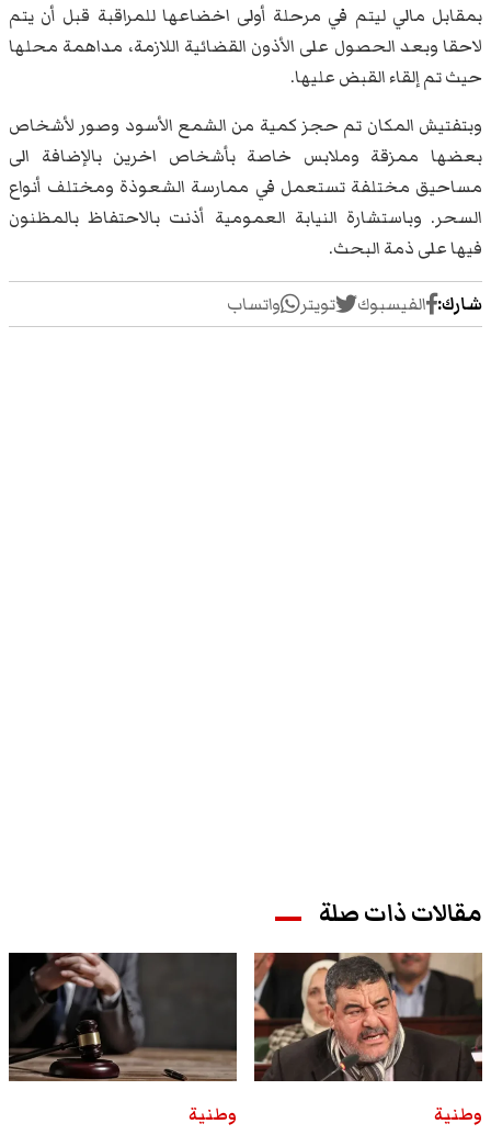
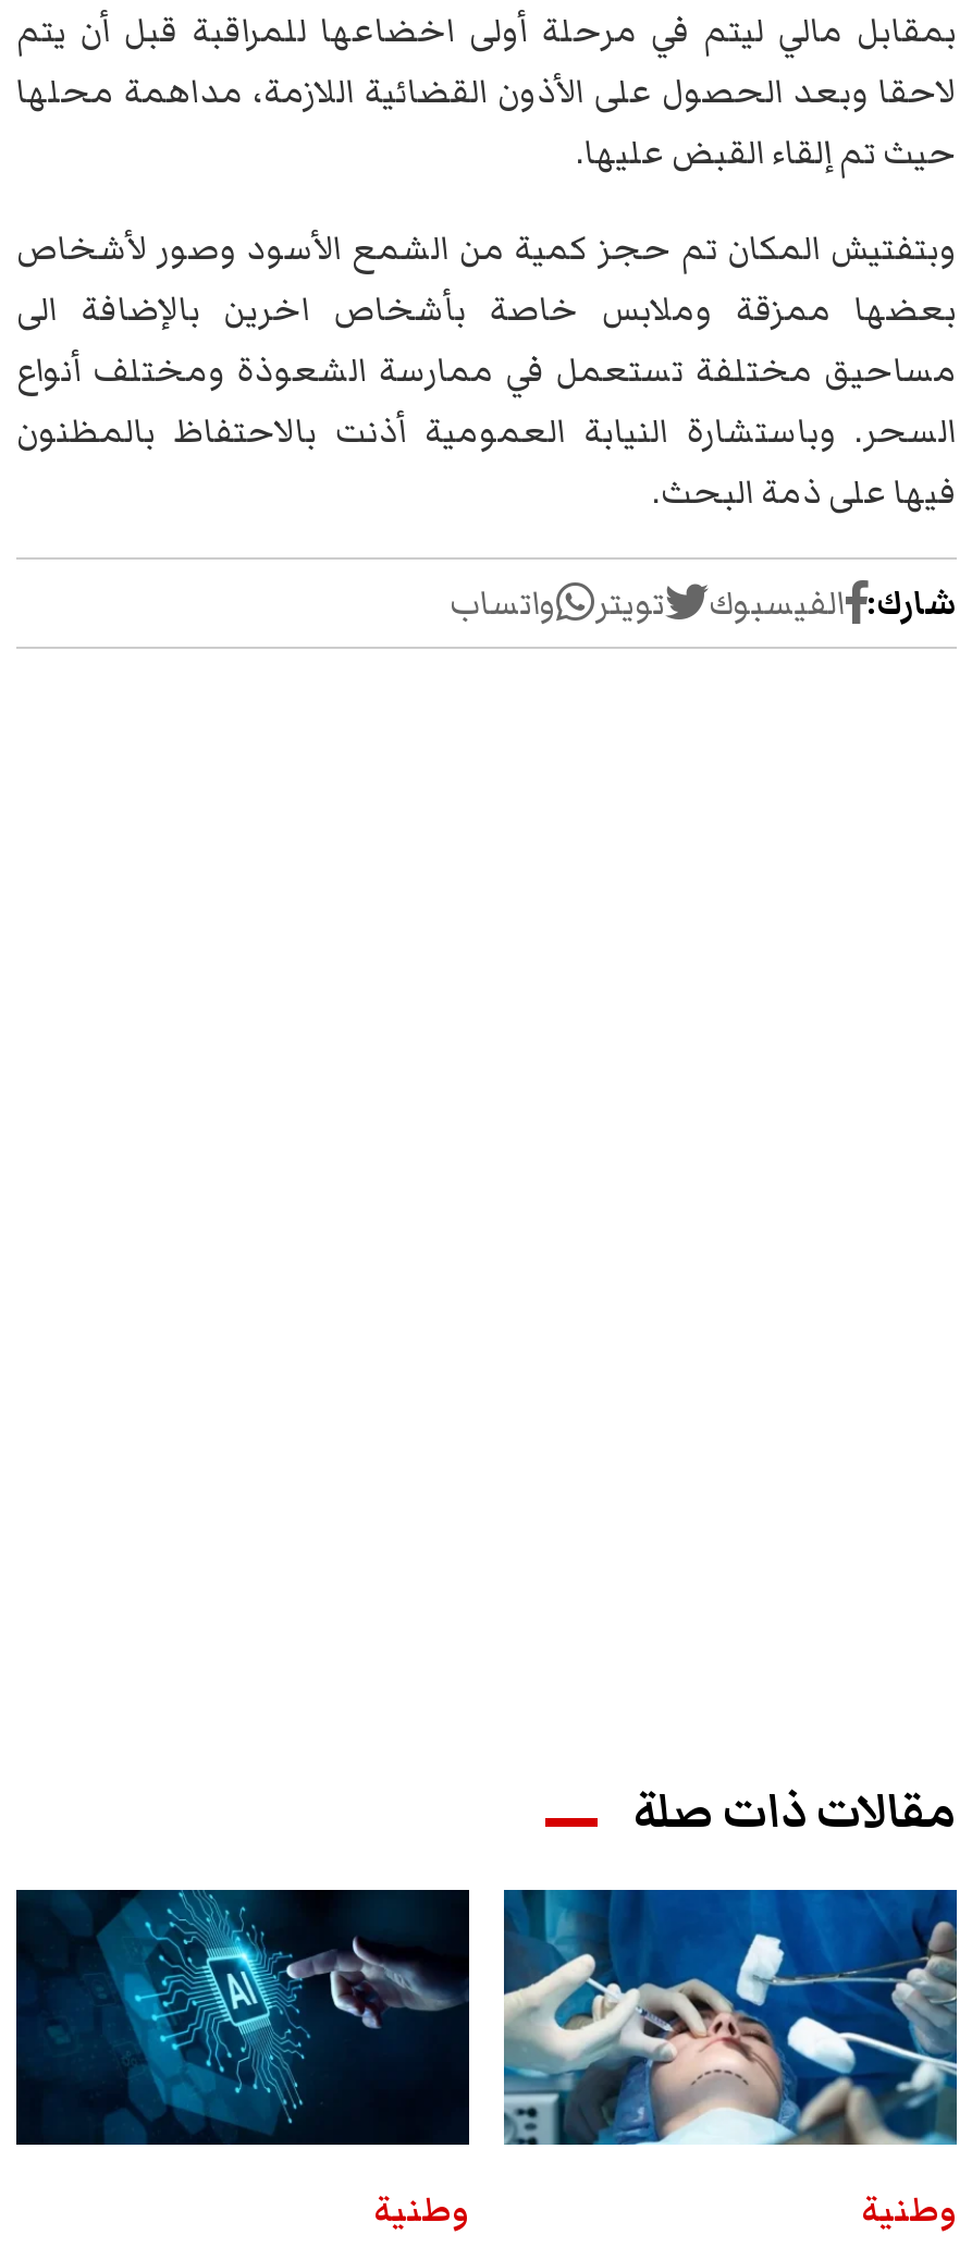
- [image]
+ [image]

- [image]
+ [image]
